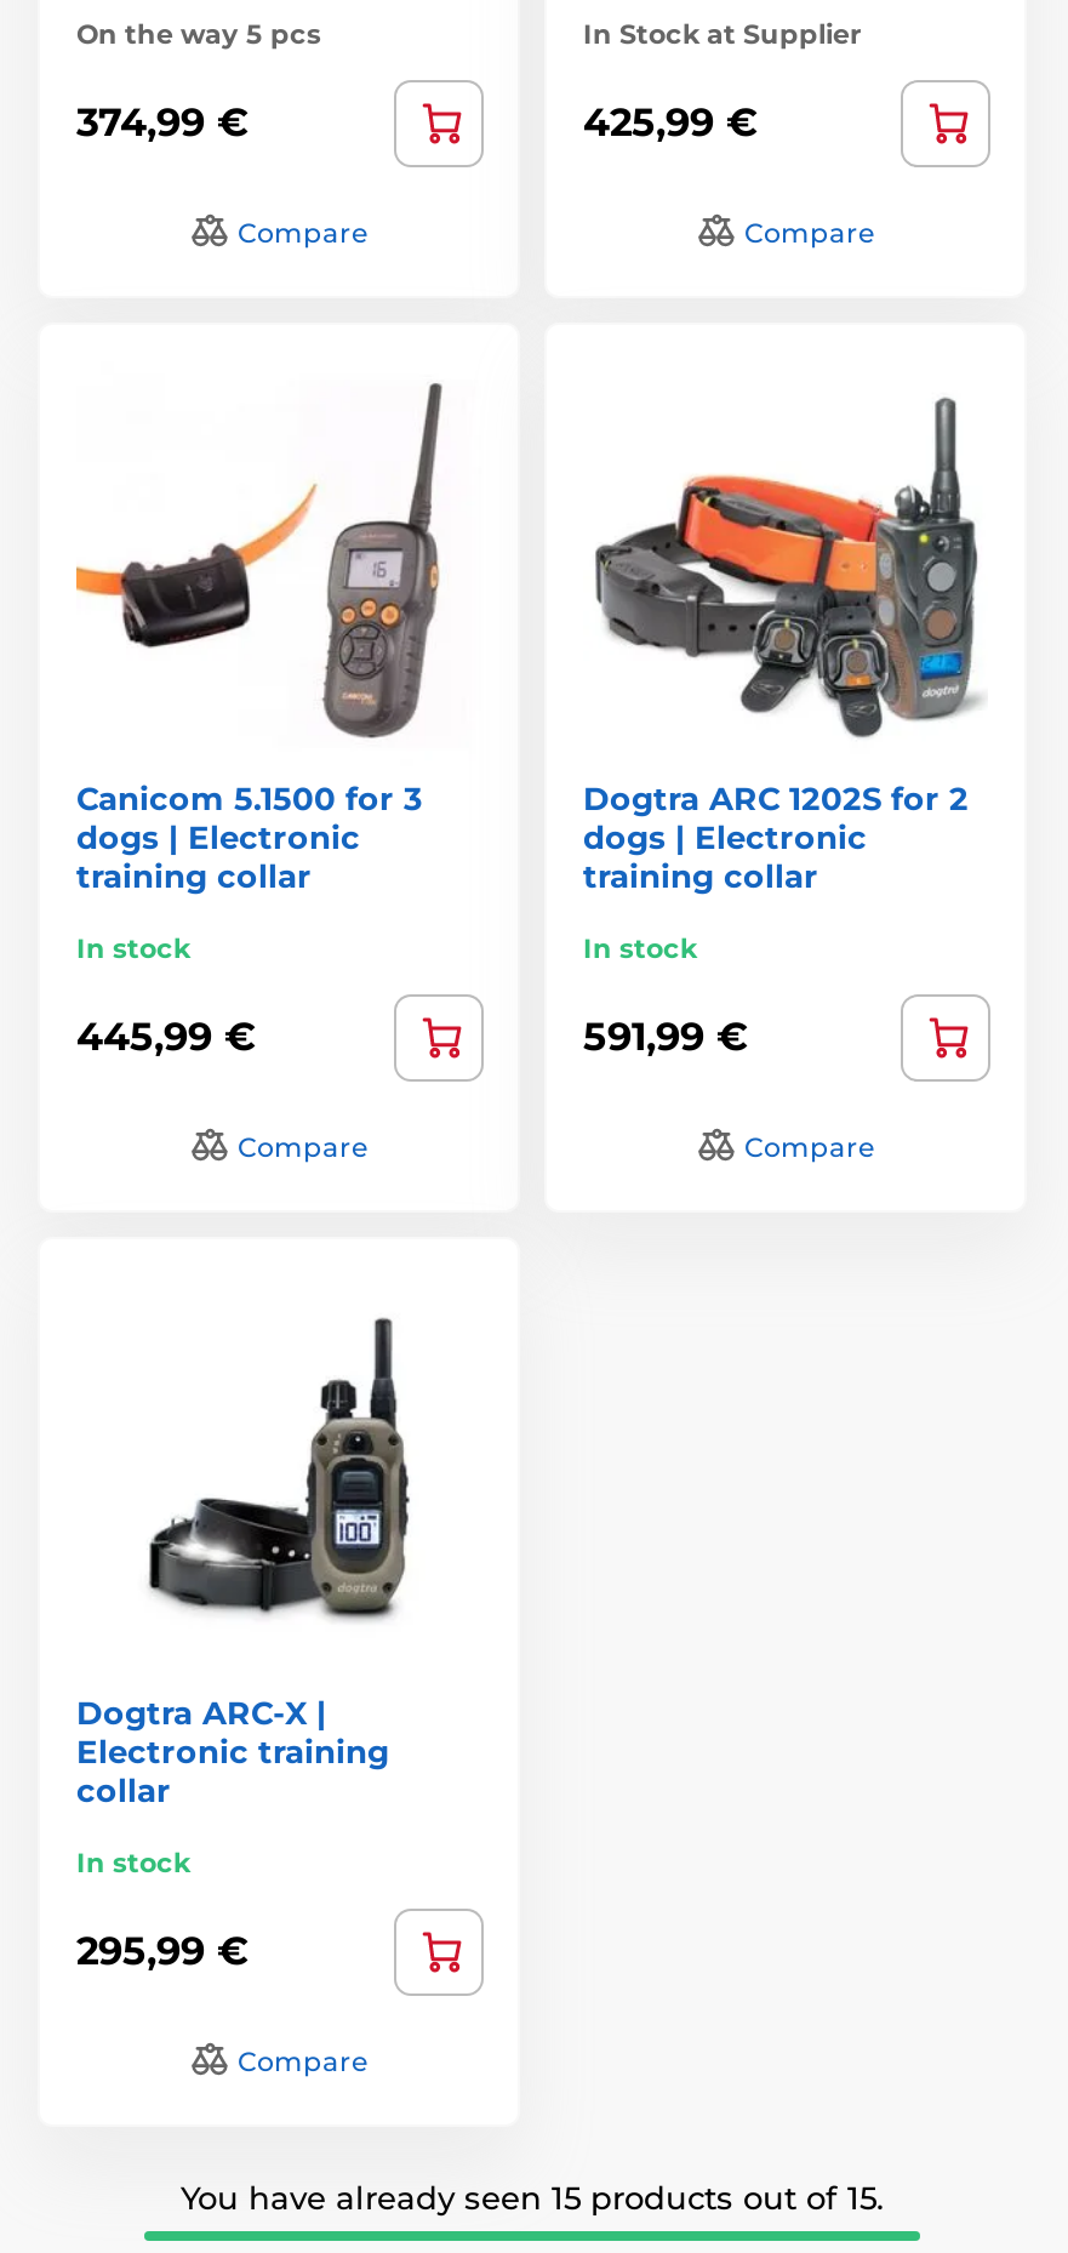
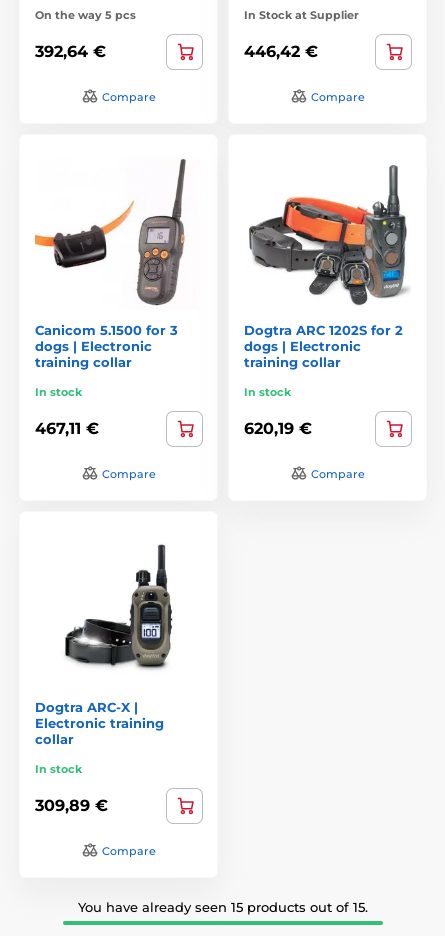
- 374,99 €
+ 392,64 €

- 425,99 €
+ 446,42 €

- 445,99 €
+ 467,11 €

- 591,99 €
+ 620,19 €

- 295,99 €
+ 309,89 €
